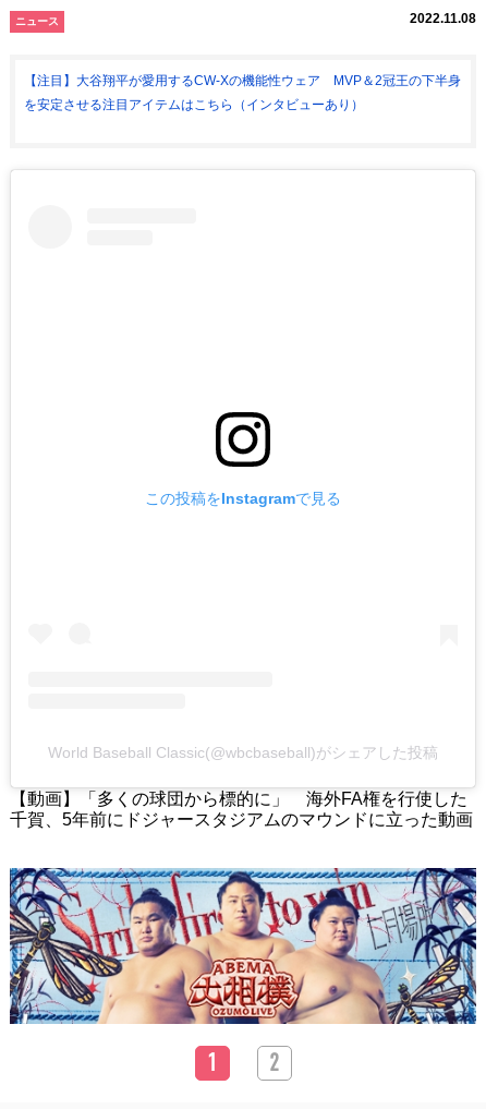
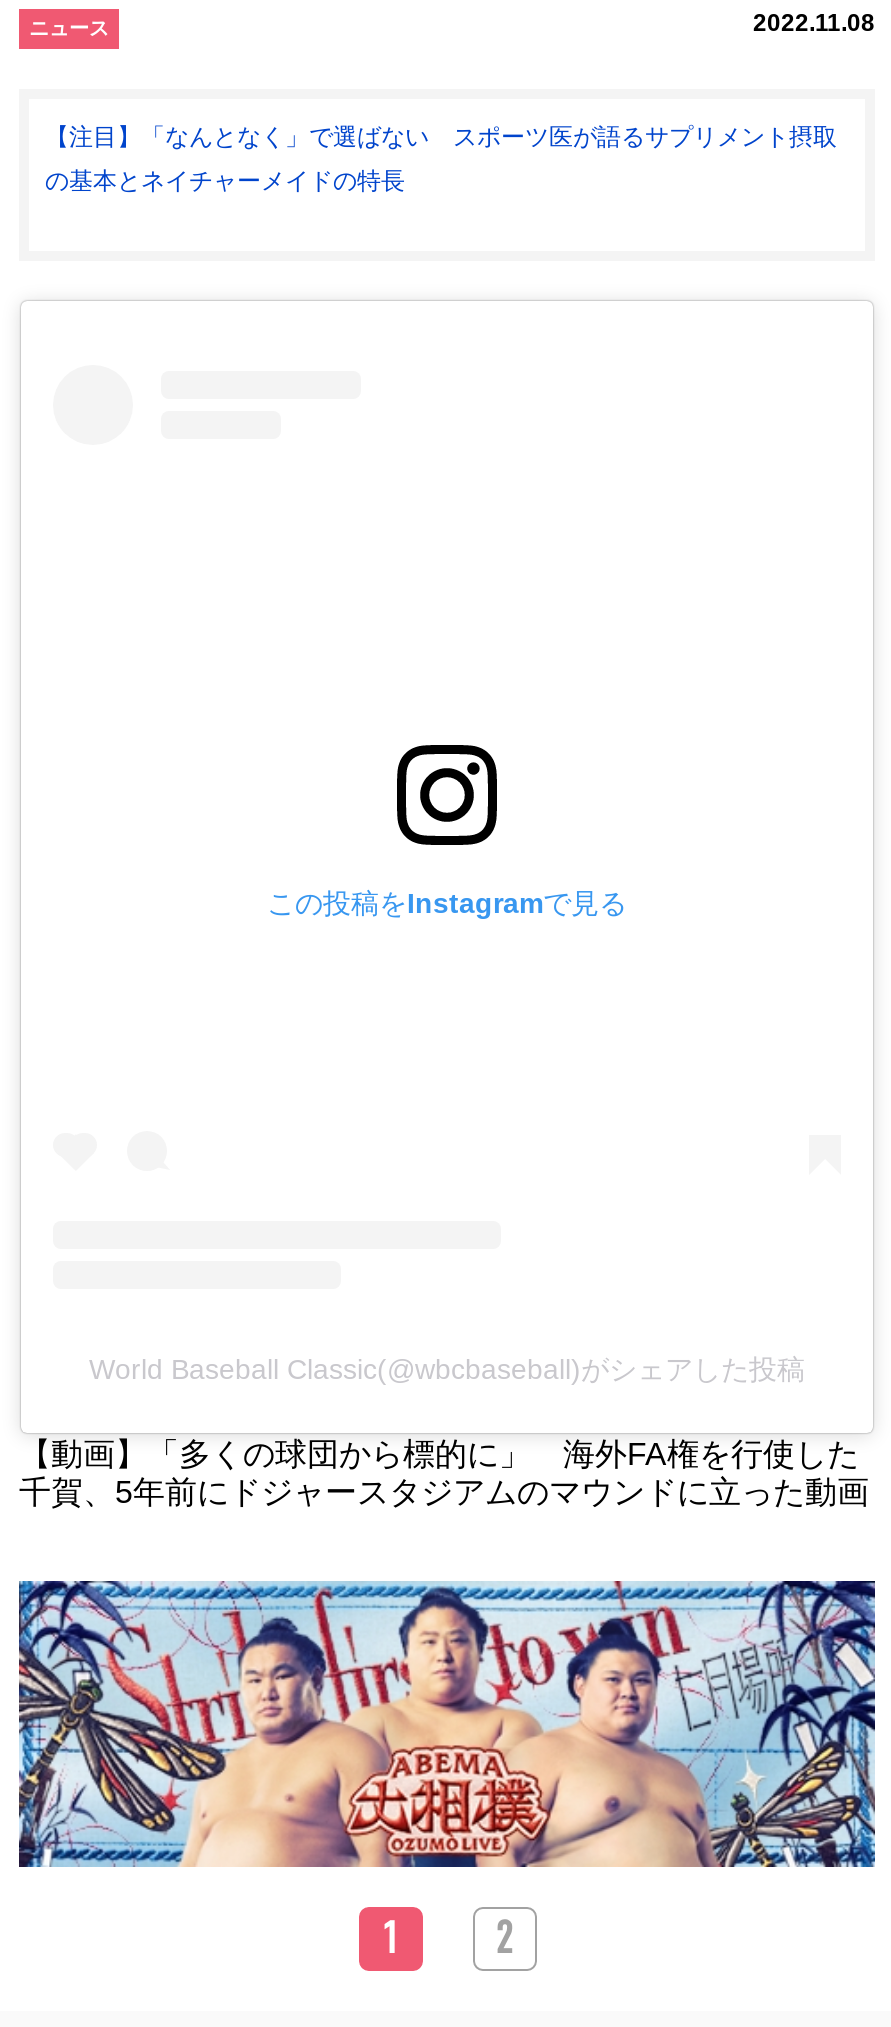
- 【注目】大谷翔平が愛用するCW-Xの機能性ウェア MVP＆2冠王の下半身
+ 【注目】「なんとなく」で選ばない スポーツ医が語るサプリメント摂取

- を安定させる注目アイテムはこちら（インタビューあり）
+ の基本とネイチャーメイドの特長
